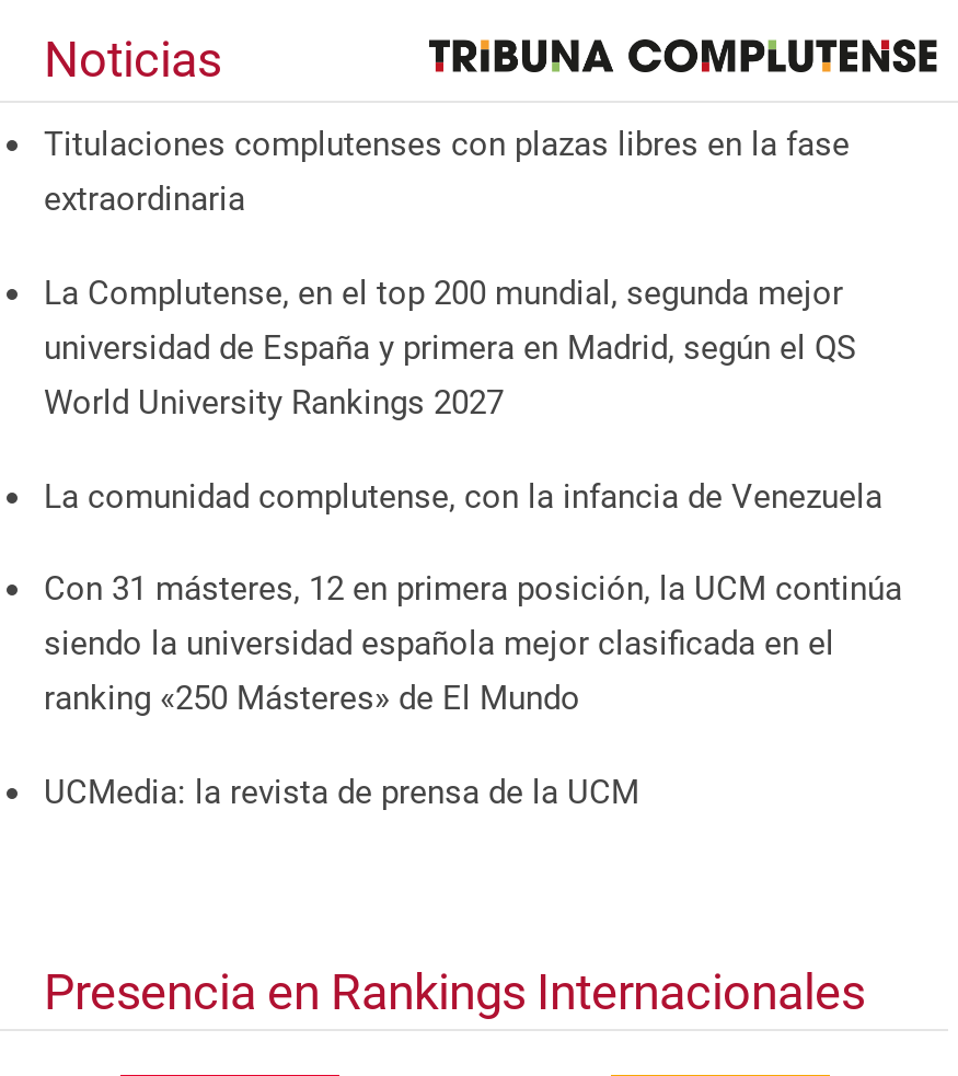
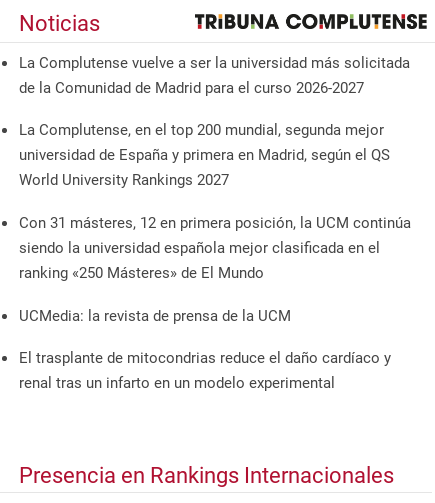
- Titulaciones complutenses con plazas libres en la fase
- extraordinaria
+ La Complutense vuelve a ser la universidad más solicitada
+ de la Comunidad de Madrid para el curso 2026-2027

- La comunidad complutense, con la infancia de Venezuela

moved up: Con 31 másteres, 12 en primera posición, la UCM continúa | siendo la universidad española mejor clasificada en el | ranking «250 Másteres» de El Mundo | UCMedia: la revista de prensa de la UCM

+ El trasplante de mitocondrias reduce el daño cardíaco y
+ renal tras un infarto en un modelo experimental
